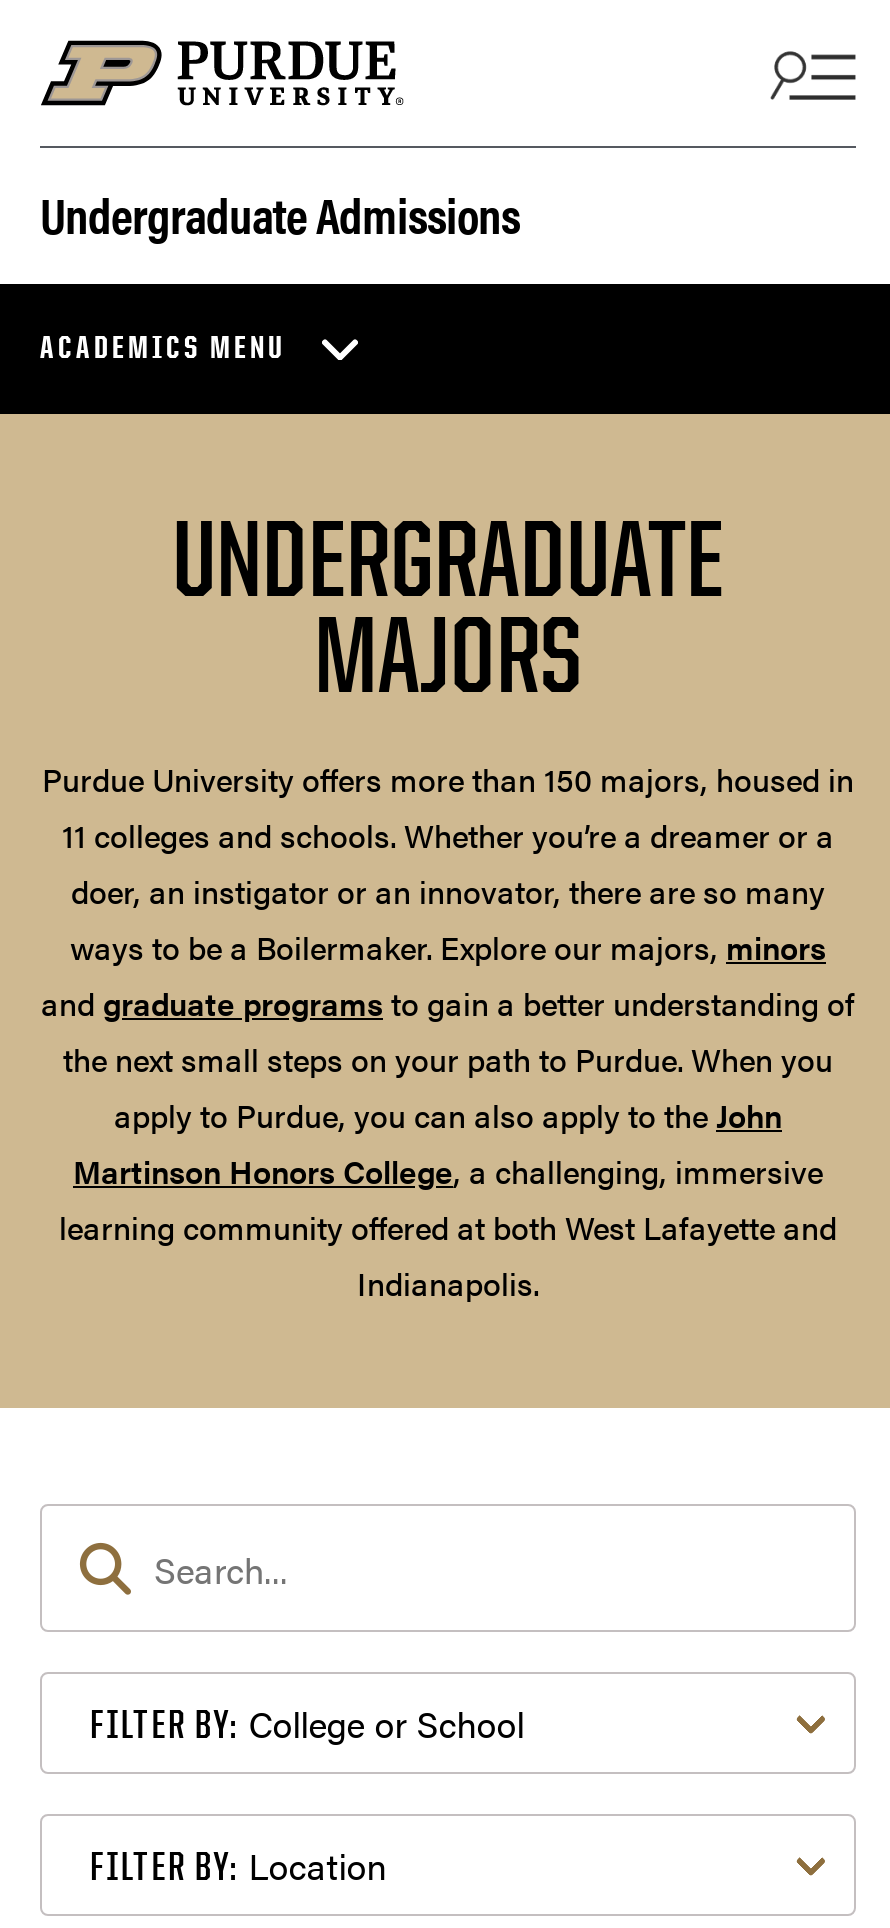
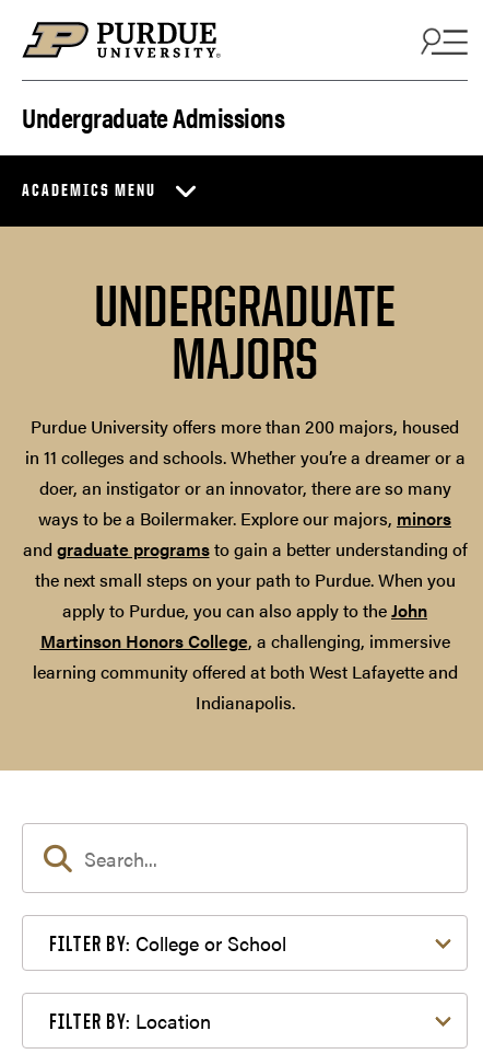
- Purdue University offers more than 150 majors, housed in
- 11 colleges and schools. Whether you’re a dreamer or a
+ Purdue University offers more than 200 majors, housed
+ in 11 colleges and schools. Whether you’re a dreamer or a
